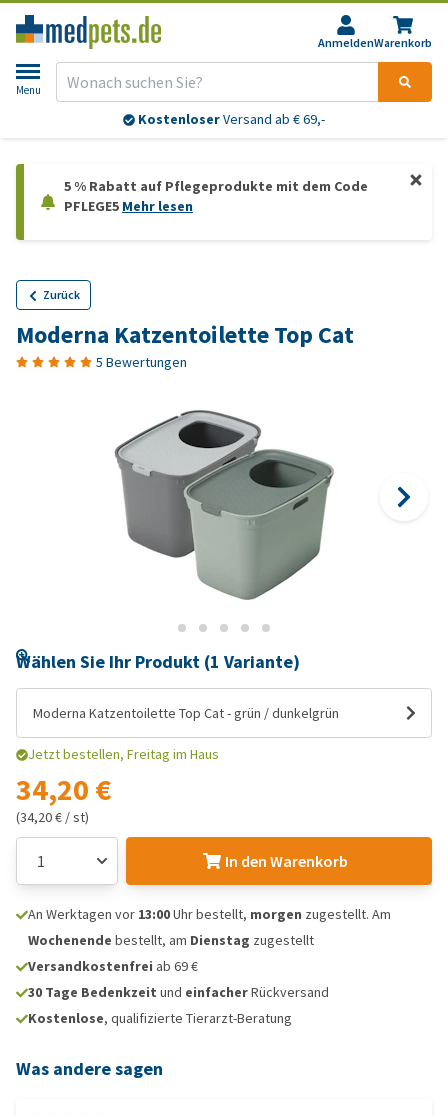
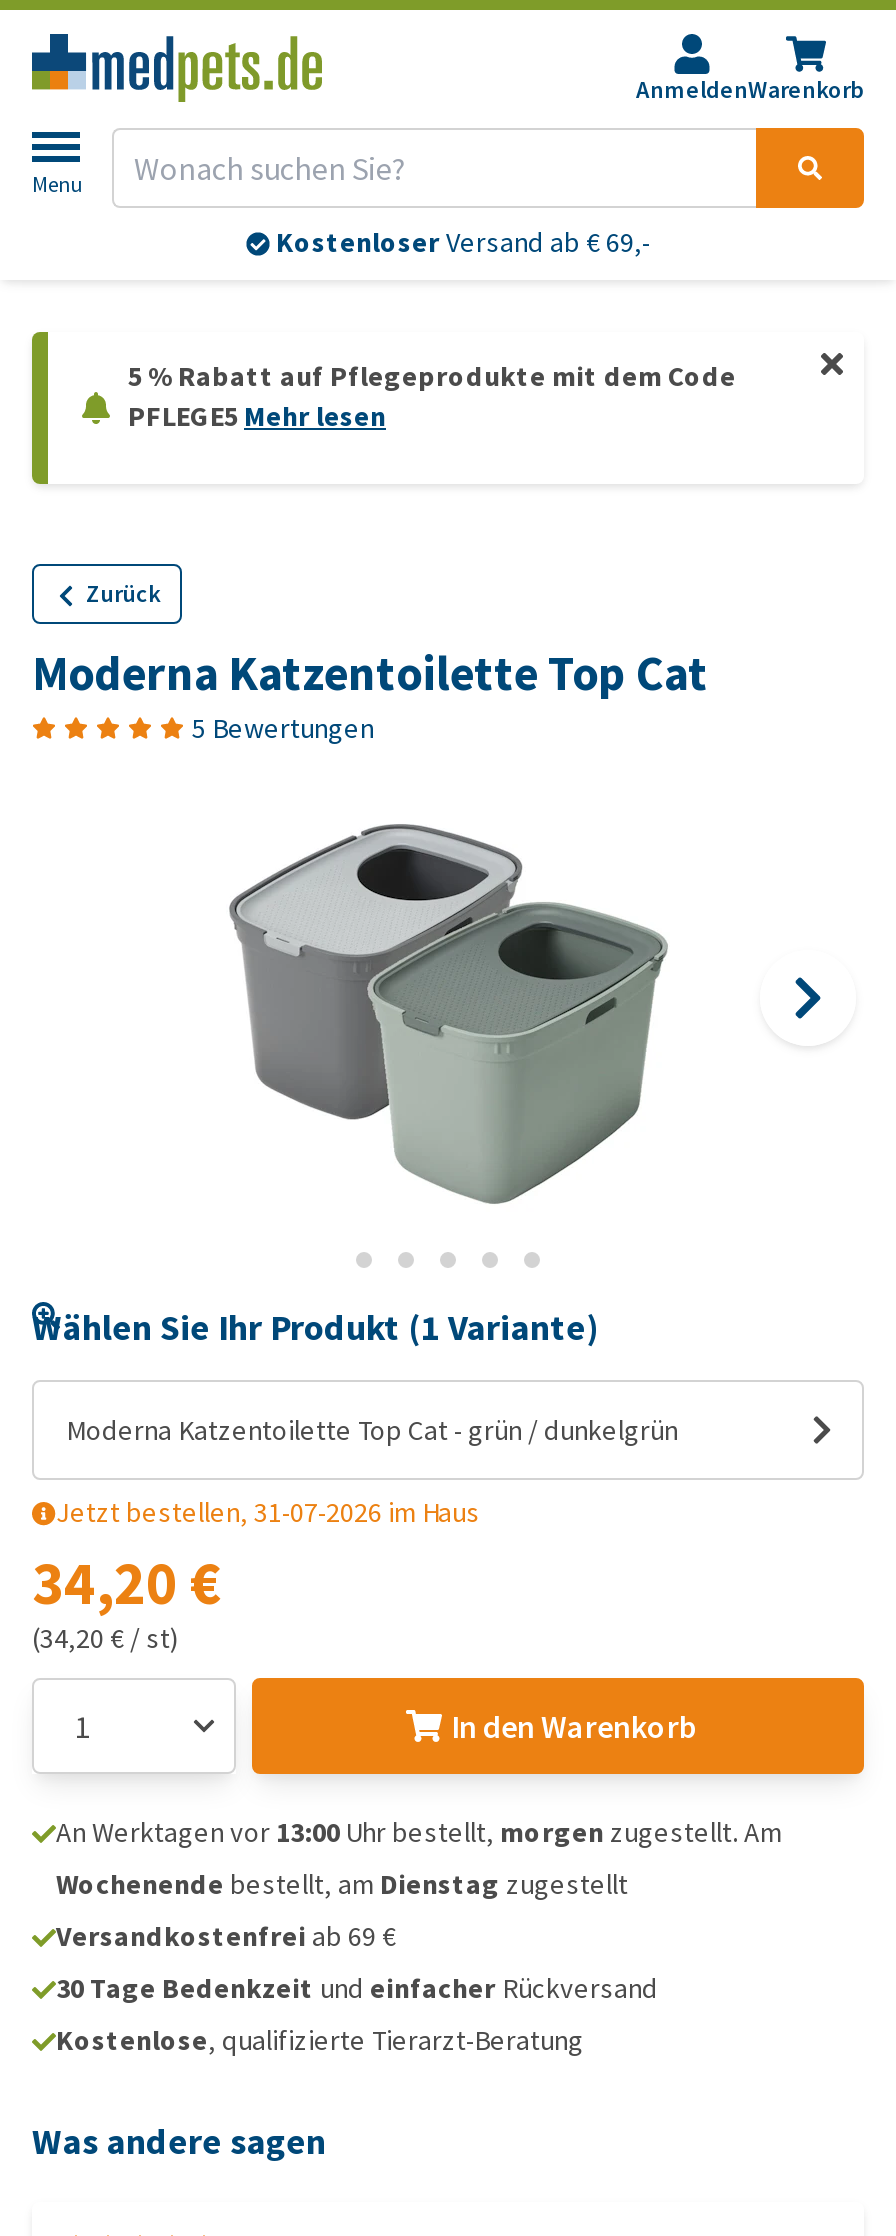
- Jetzt bestellen, Freitag im Haus
+ Jetzt bestellen, 31-07-2026 im Haus
